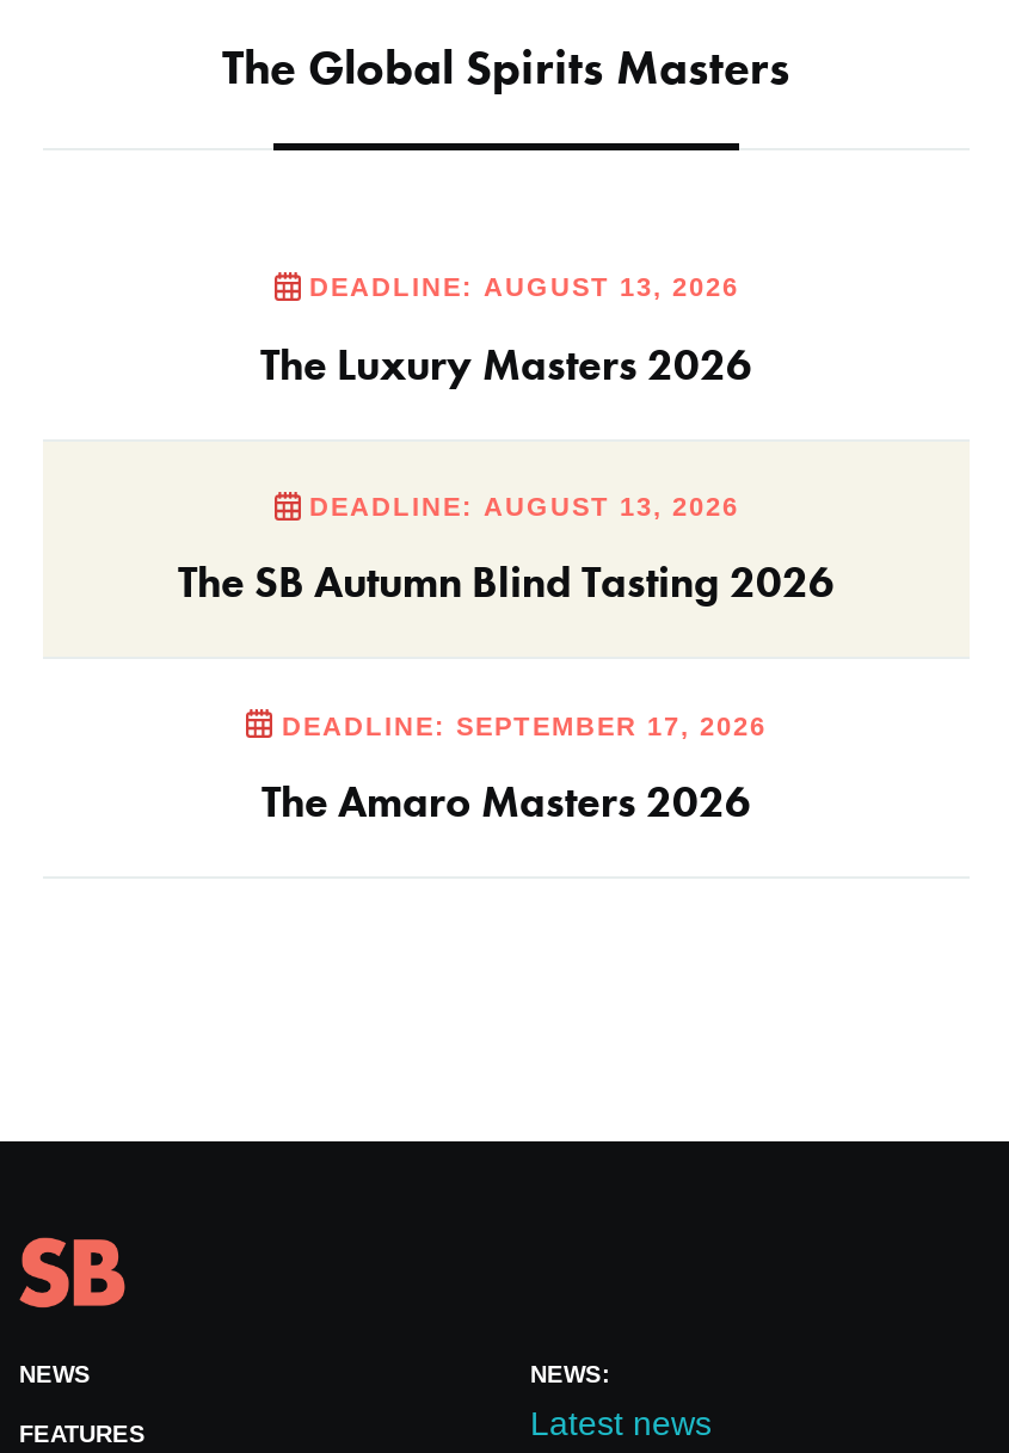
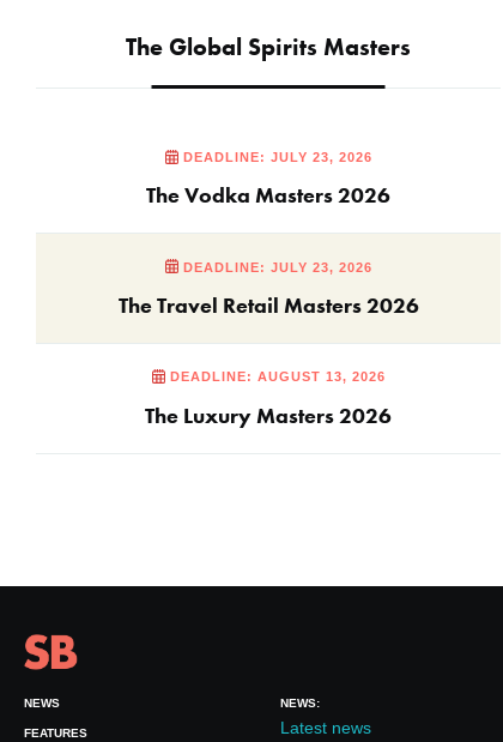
+ DEADLINE: JULY 23, 2026
+ The Vodka Masters 2026
+ DEADLINE: JULY 23, 2026
+ The Travel Retail Masters 2026

moved down: DEADLINE: AUGUST 13, 2026 | The Luxury Masters 2026

- DEADLINE: AUGUST 13, 2026
- The SB Autumn Blind Tasting 2026
- DEADLINE: SEPTEMBER 17, 2026
- The Amaro Masters 2026
